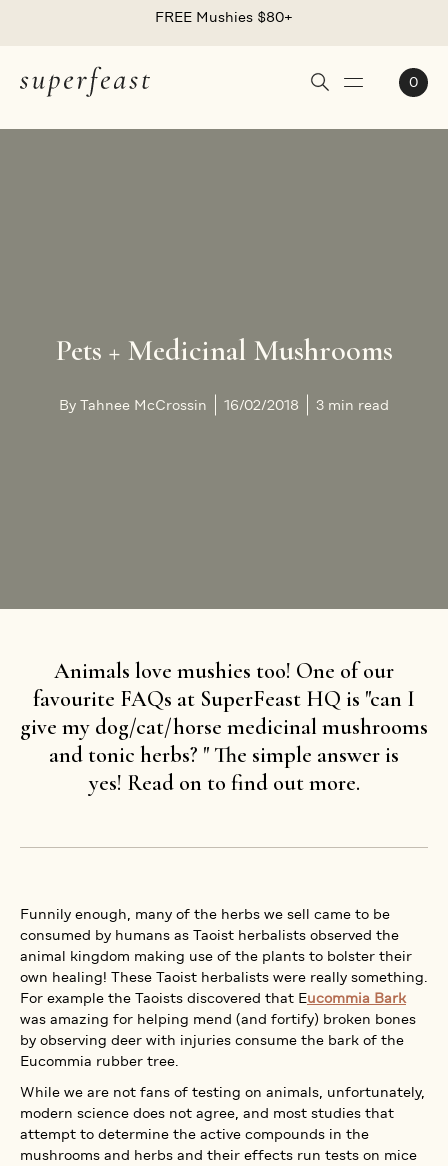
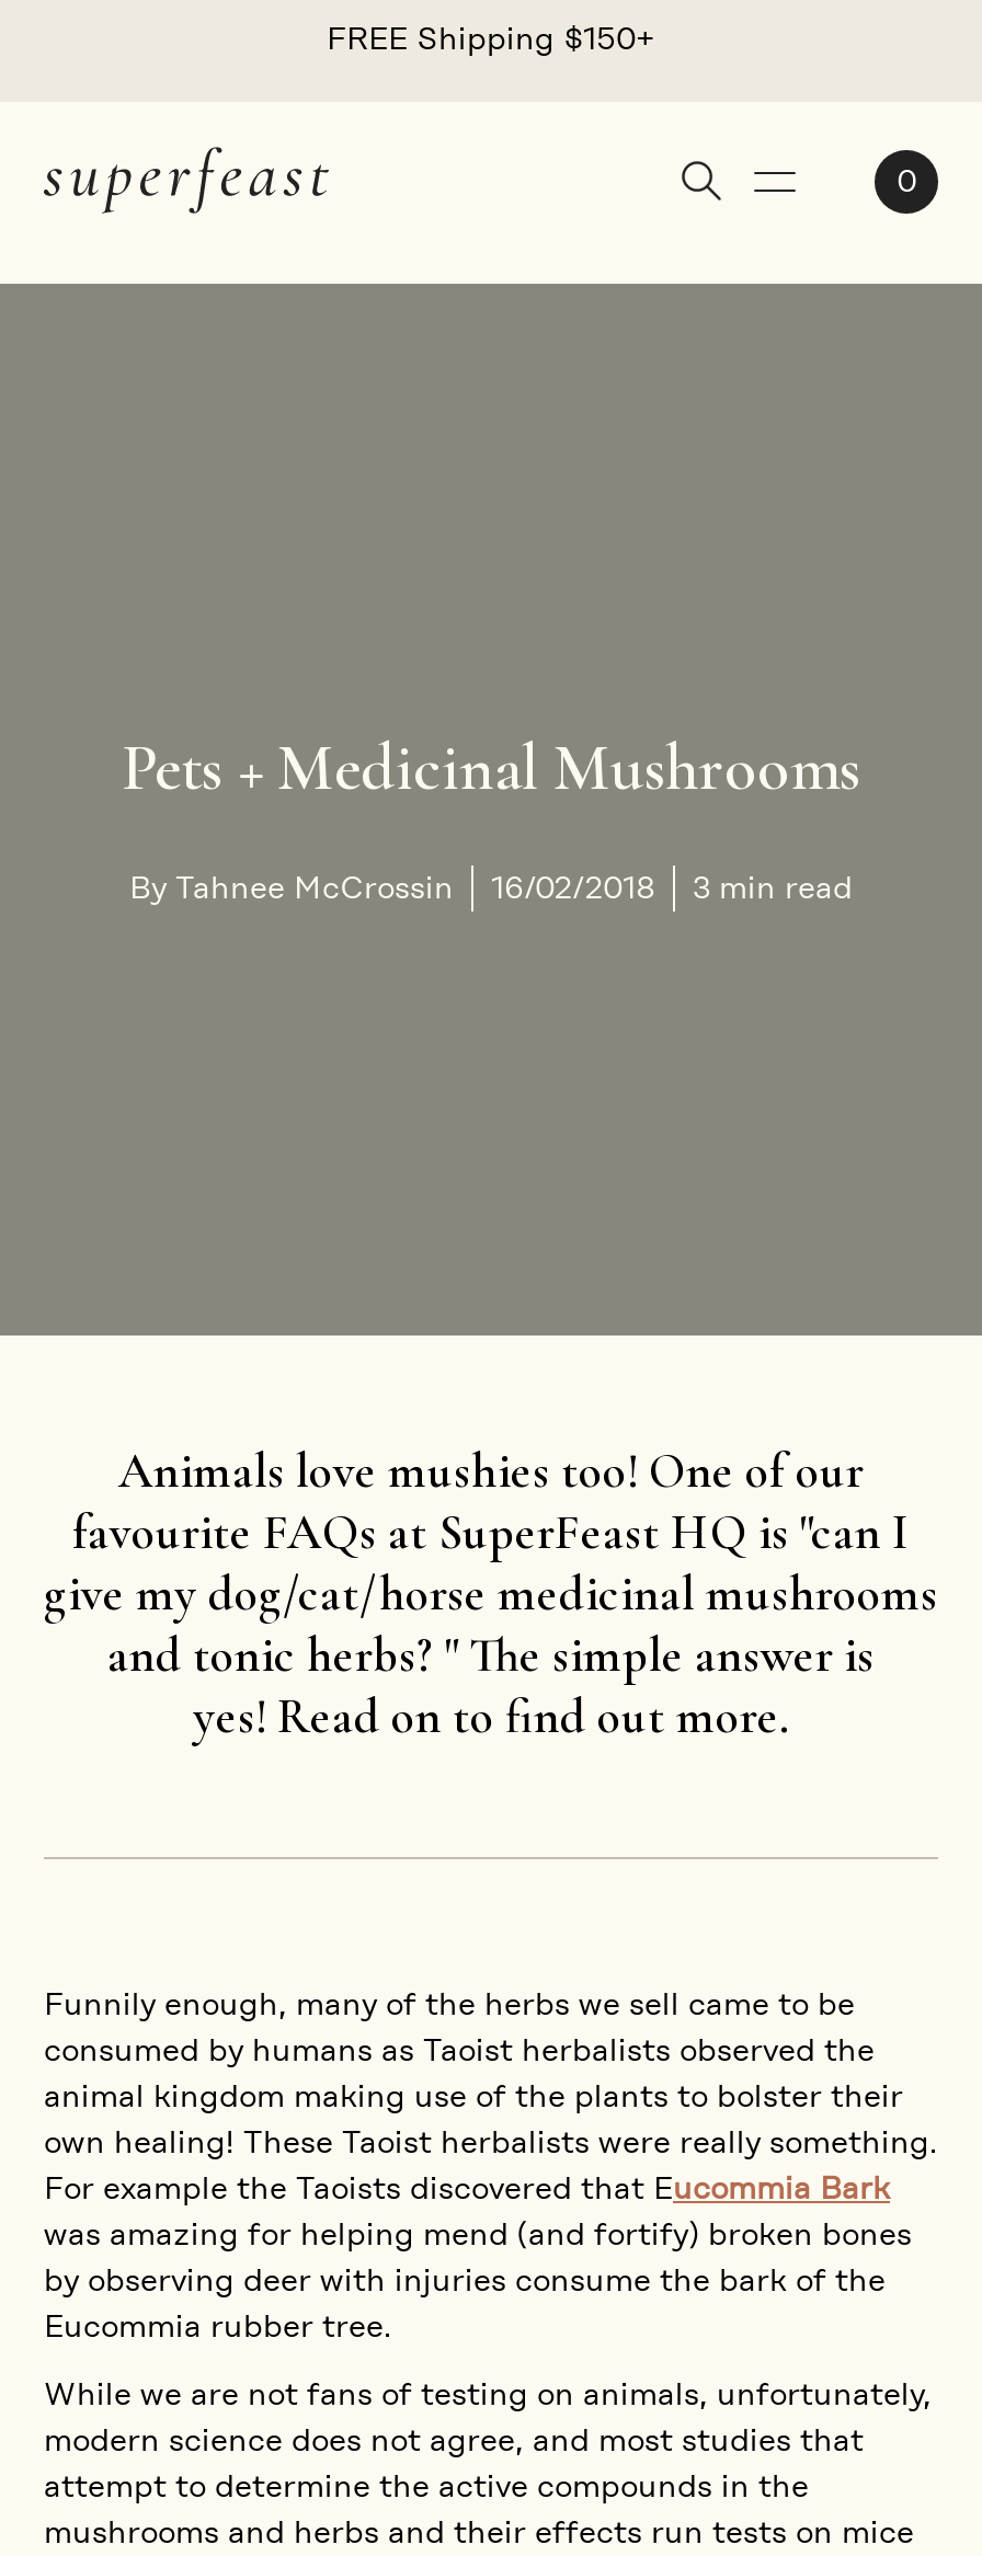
- FREE Mushies $80+
+ FREE Shipping $150+
